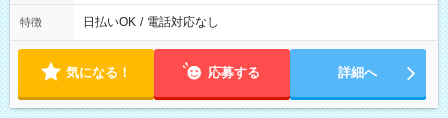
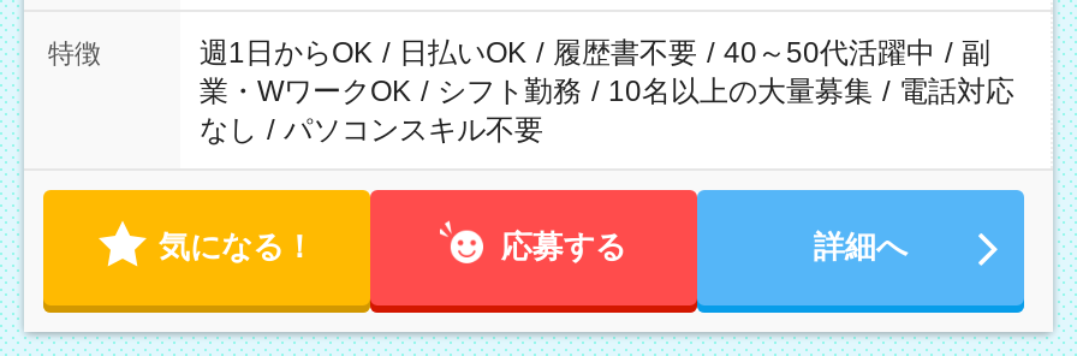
- 日払いOK / 電話対応なし
+ 週1日からOK / 日払いOK / 履歴書不要 / 40～50代活躍中 / 副
+ 業・WワークOK / シフト勤務 / 10名以上の大量募集 / 電話対応
+ なし / パソコンスキル不要
